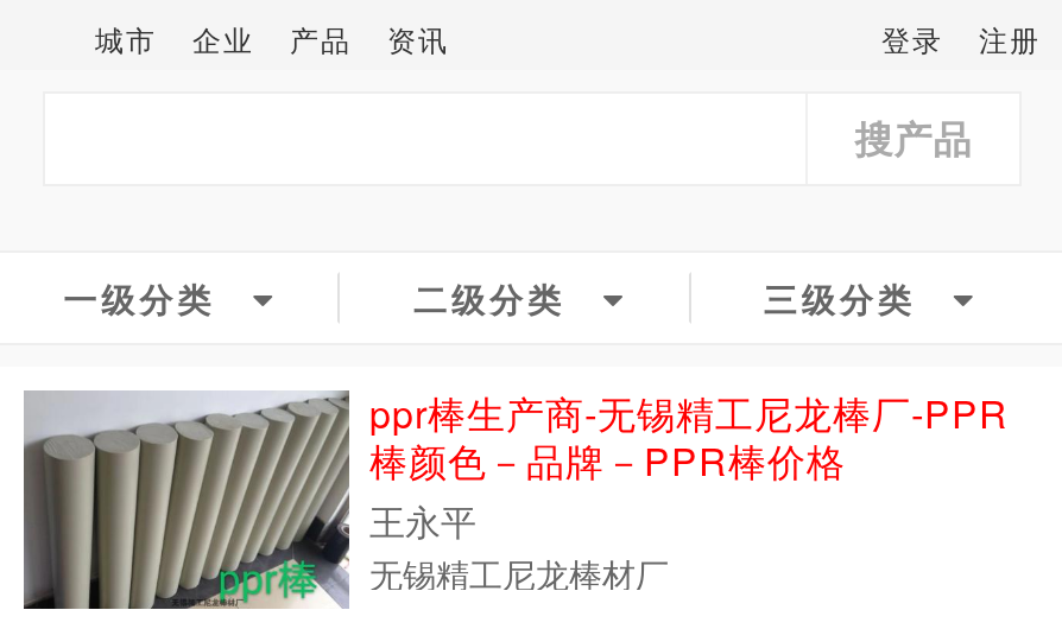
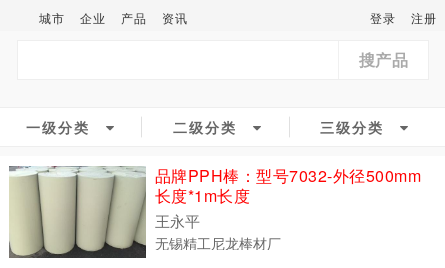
- [image]
- ppr棒生产商-无锡精工尼龙棒厂-PPR
- 棒颜色－品牌－PPR棒价格
+ [image]
+ 品牌PPH棒：型号7032-外径500mm
+ 长度*1m长度
